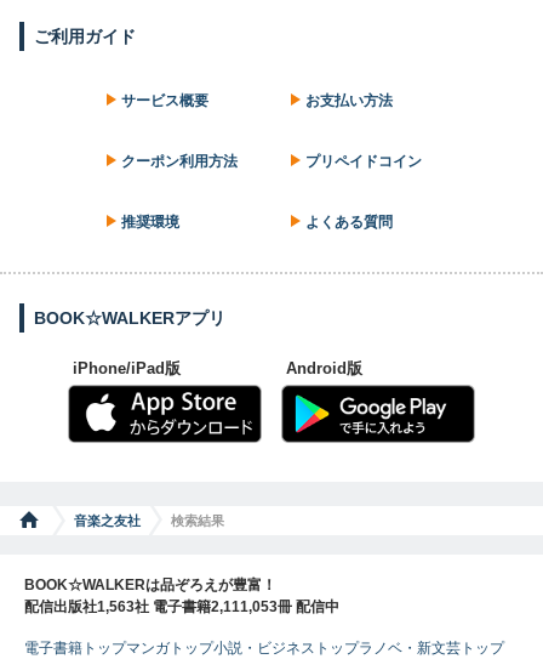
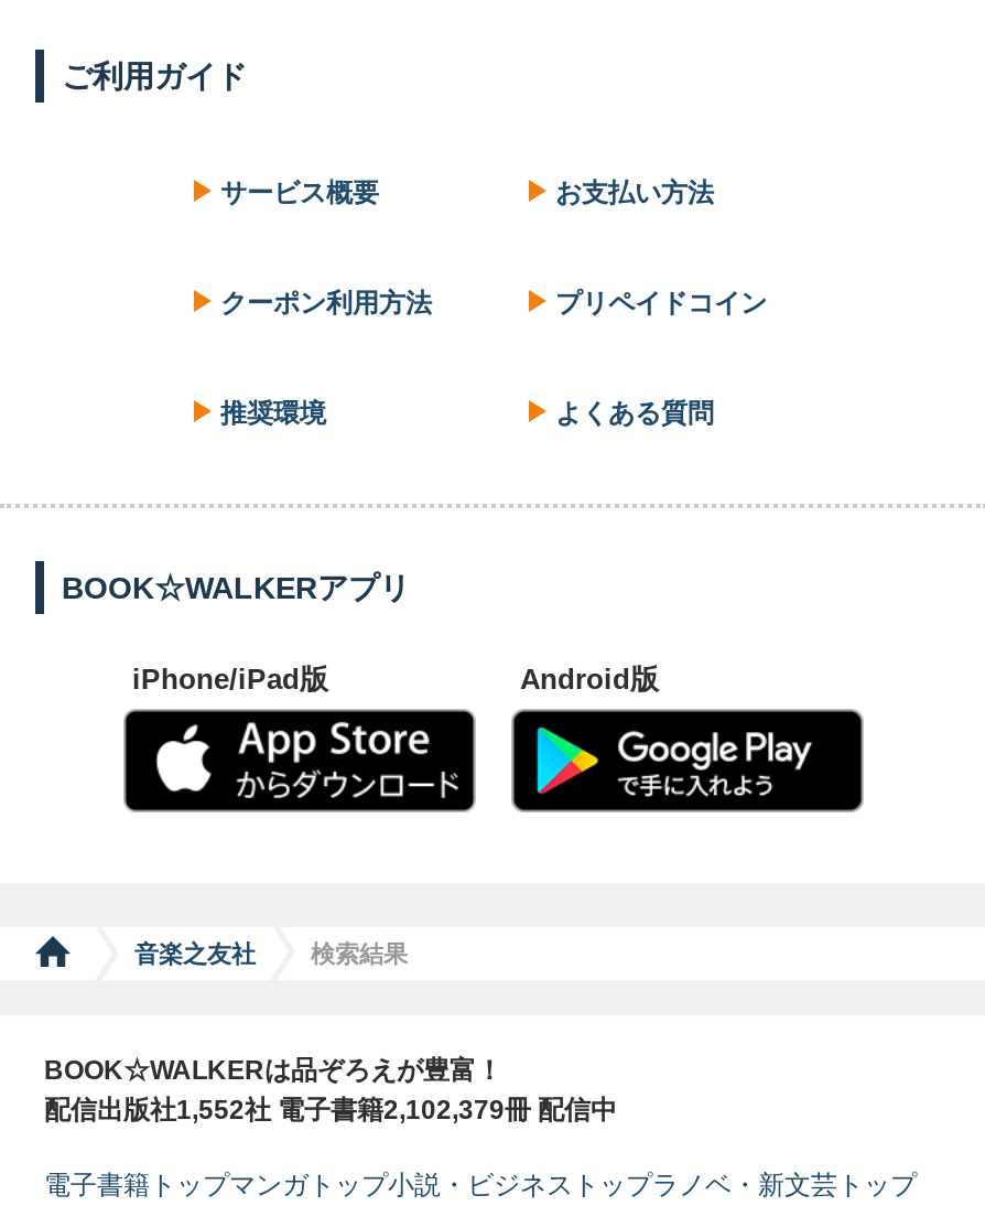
- 配信出版社1,563社 電子書籍2,111,053冊 配信中
+ 配信出版社1,552社 電子書籍2,102,379冊 配信中
